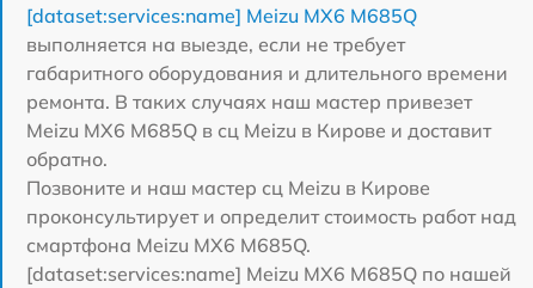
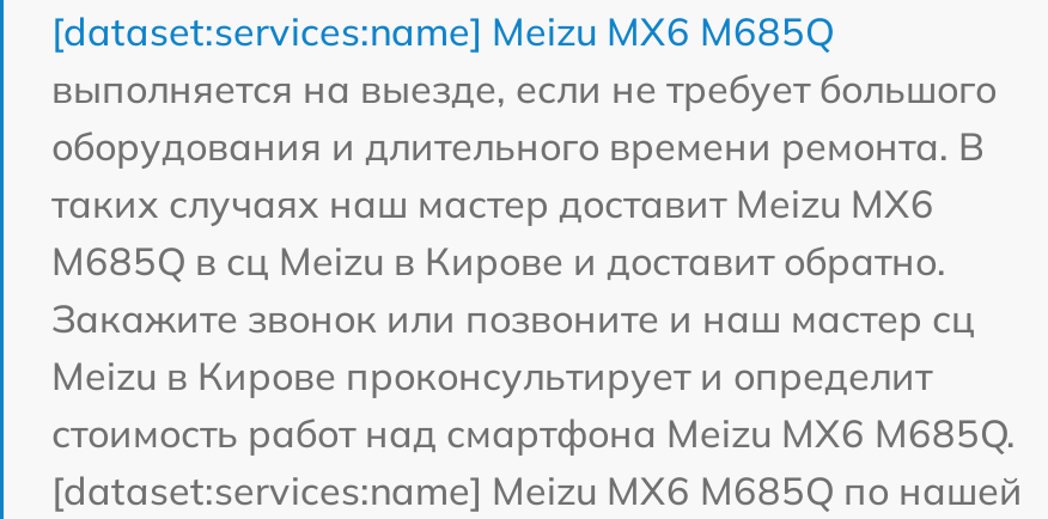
- выполняется на выезде, если не требует
- габаритного оборудования и длительного времени
- ремонта. В таких случаях наш мастер привезет
- Meizu MX6 M685Q в сц Meizu в Кирове и доставит
- обратно.
- Позвоните и наш мастер сц Meizu в Кирове
- проконсультирует и определит стоимость работ над
- смартфона Meizu MX6 M685Q.
+ выполняется на выезде, если не требует большого
+ оборудования и длительного времени ремонта. В
+ таких случаях наш мастер доставит Meizu MX6
+ M685Q в сц Meizu в Кирове и доставит обратно.
+ Закажите звонок или позвоните и наш мастер сц
+ Meizu в Кирове проконсультирует и определит
+ стоимость работ над смартфона Meizu MX6 M685Q.
